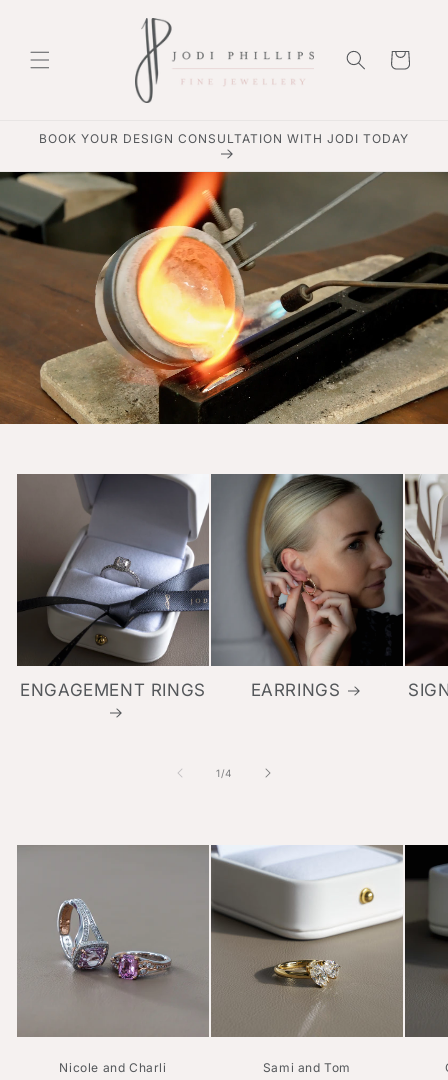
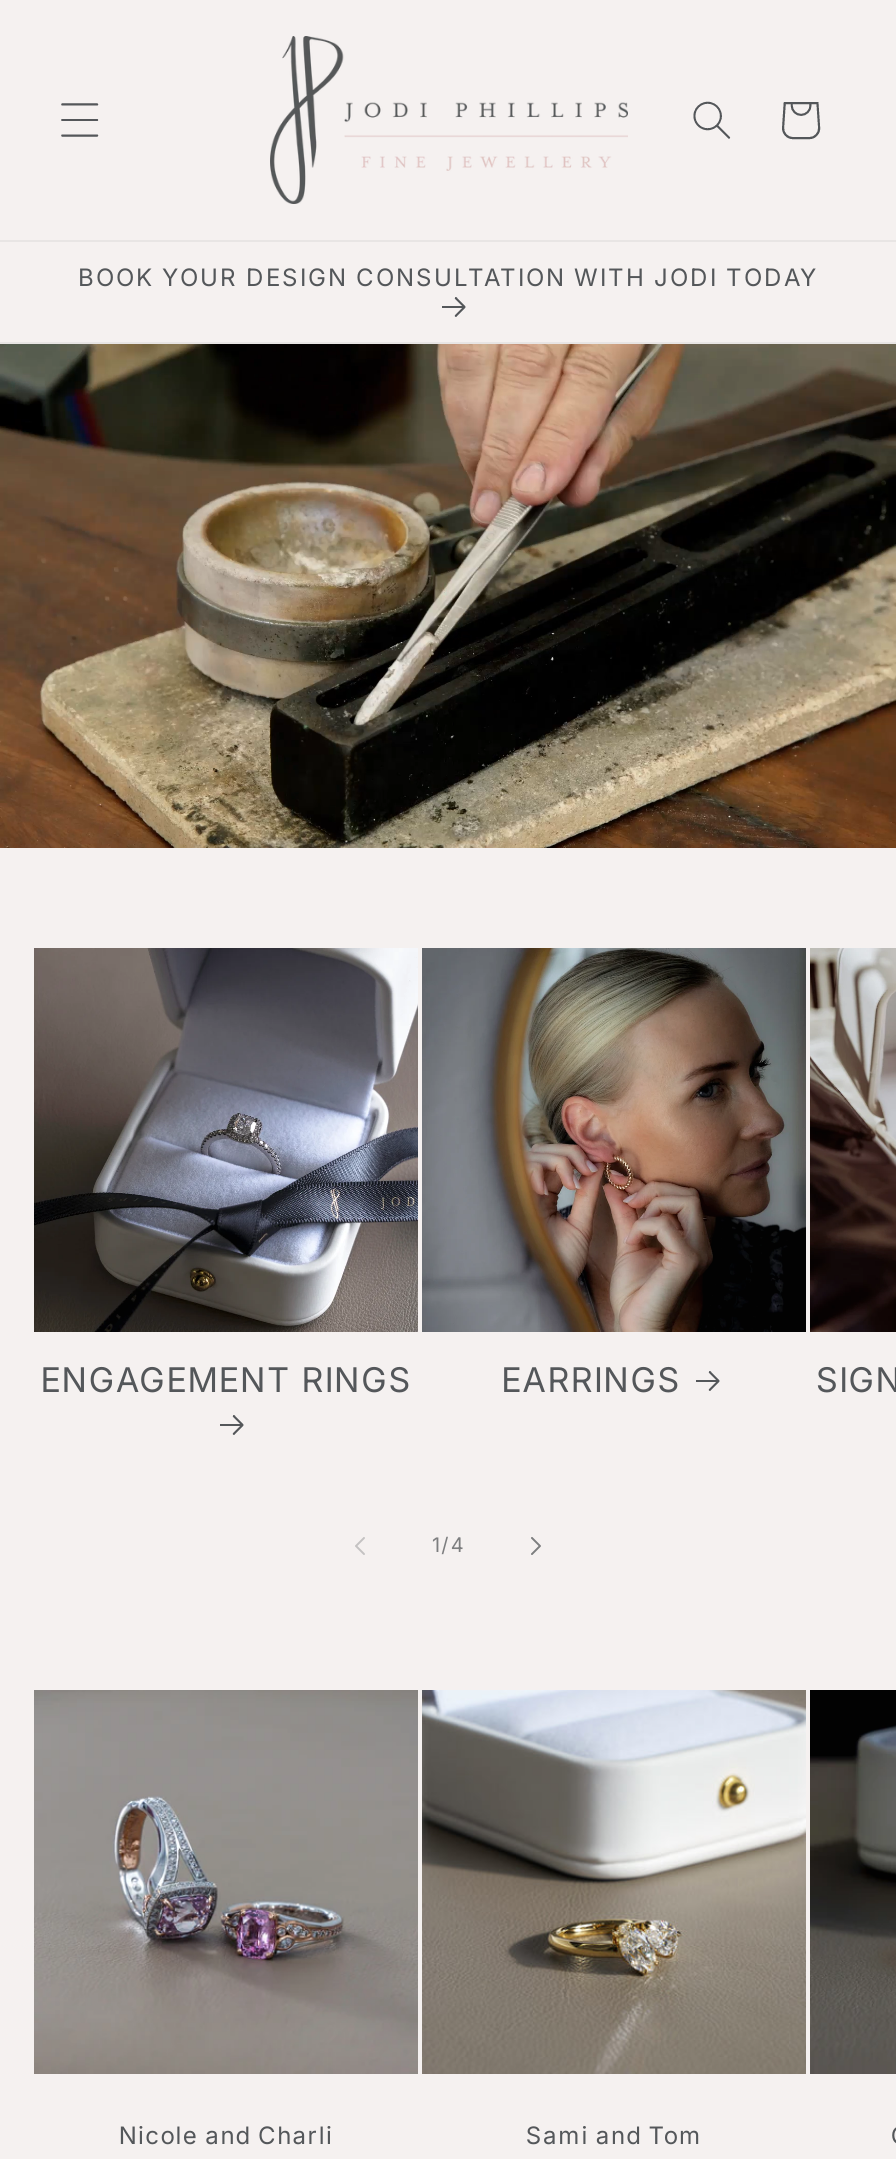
- [image]
+ [image]
